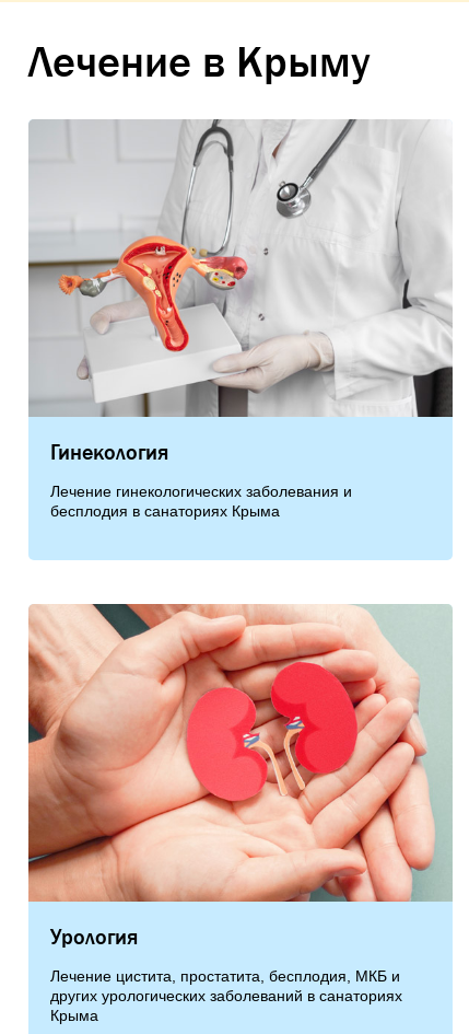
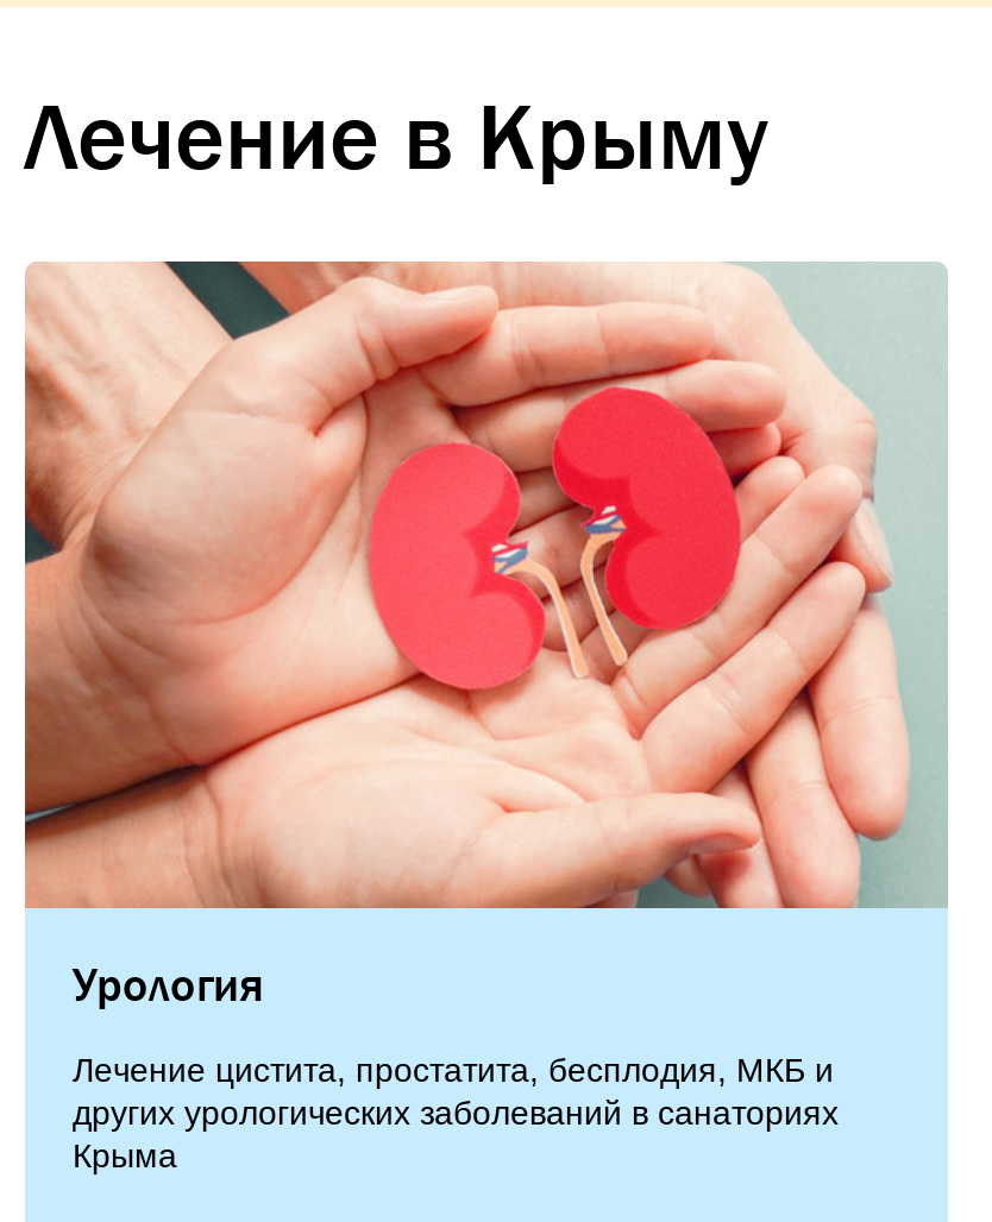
- [image]
- Гинекология
- Лечение гинекологических заболевания и
- бесплодия в санаториях Крыма
